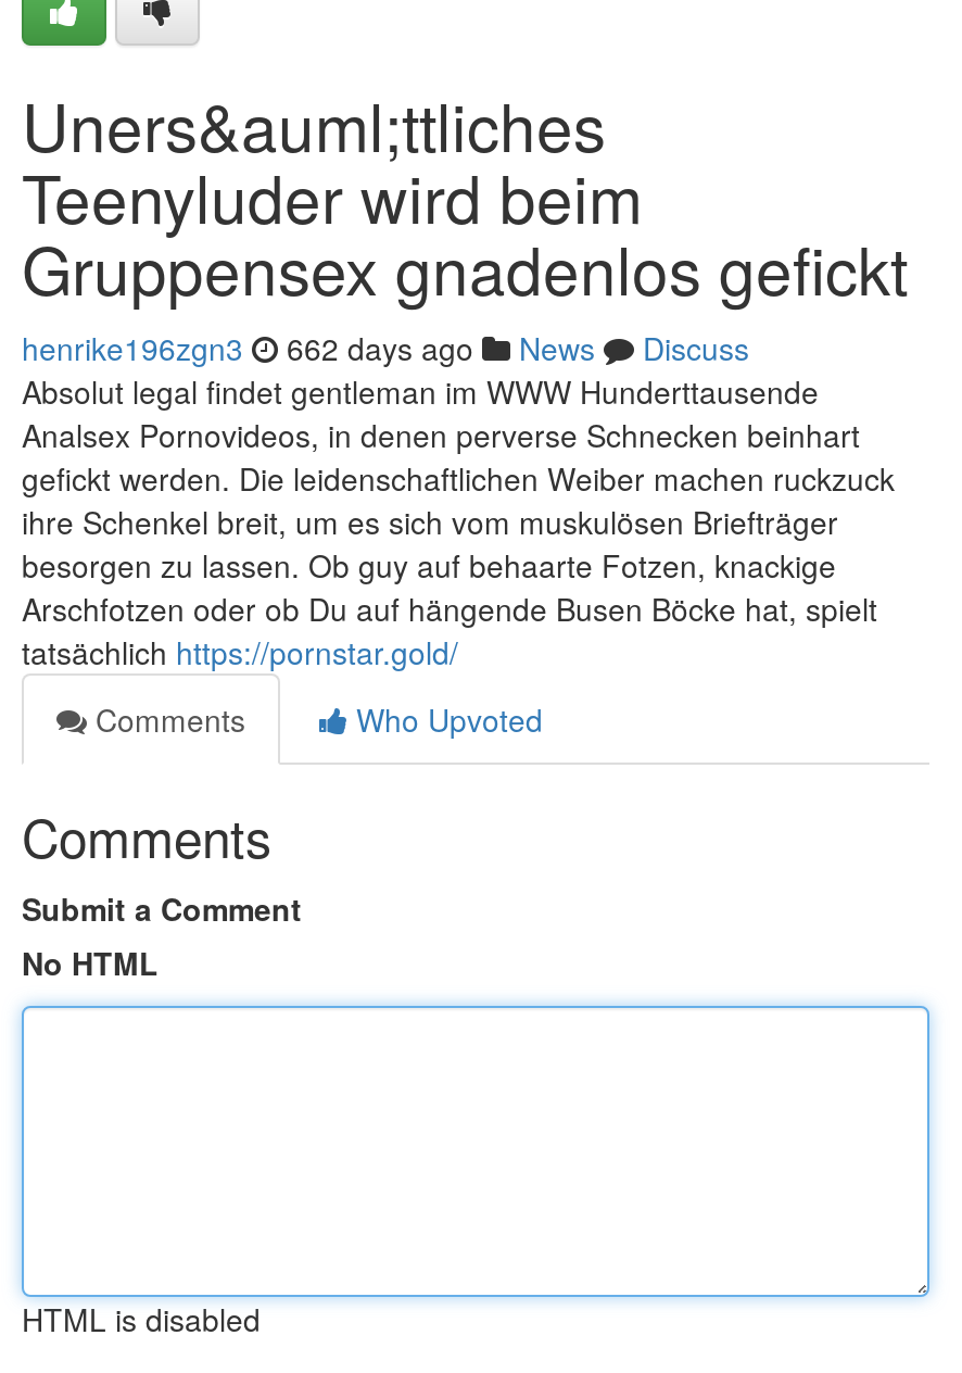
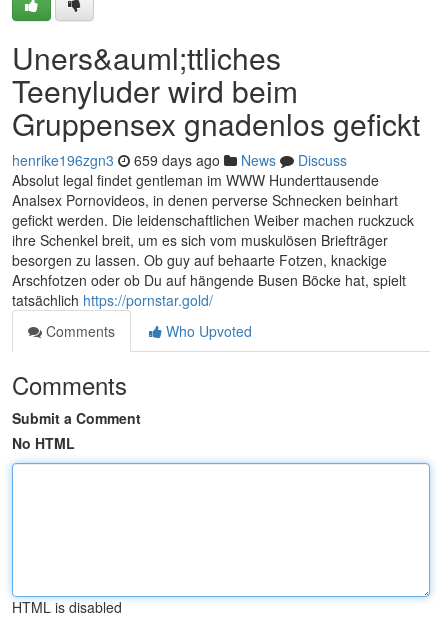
- henrike196zgn3 662 days ago News Discuss
+ henrike196zgn3 659 days ago News Discuss
